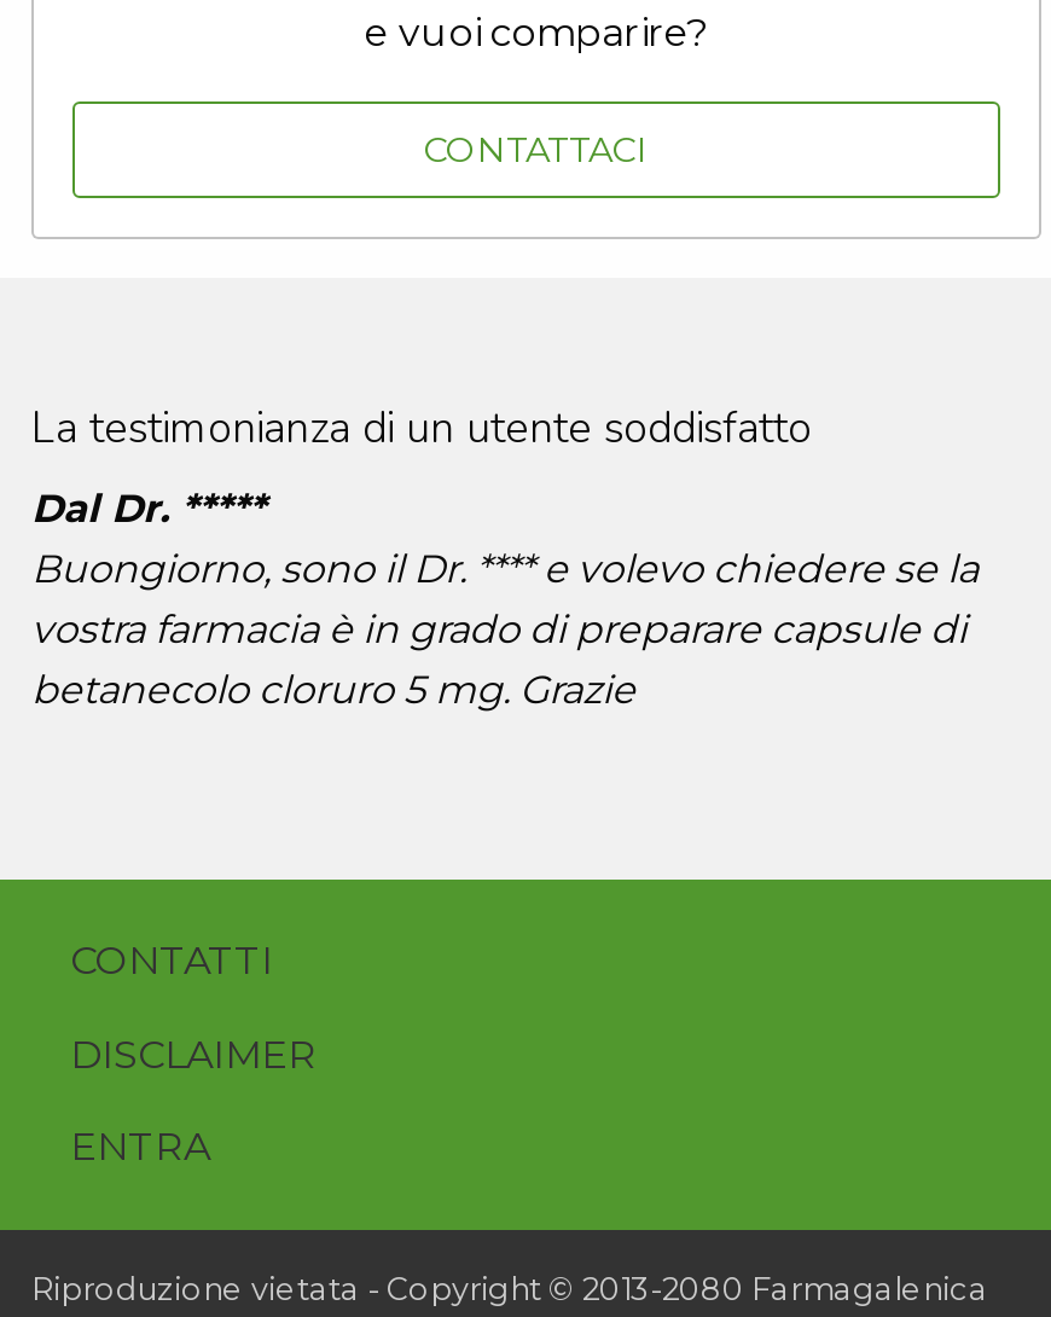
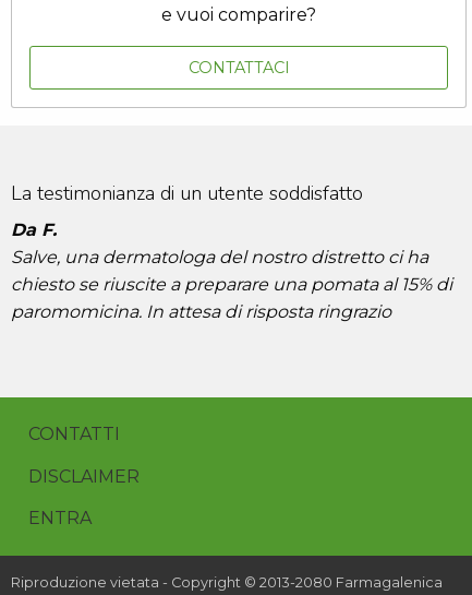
- Dal Dr. *****
- Buongiorno, sono il Dr. **** e volevo chiedere se la
- vostra farmacia è in grado di preparare capsule di
- betanecolo cloruro 5 mg. Grazie
+ Da F.
+ Salve, una dermatologa del nostro distretto ci ha
+ chiesto se riuscite a preparare una pomata al 15% di
+ paromomicina. In attesa di risposta ringrazio
